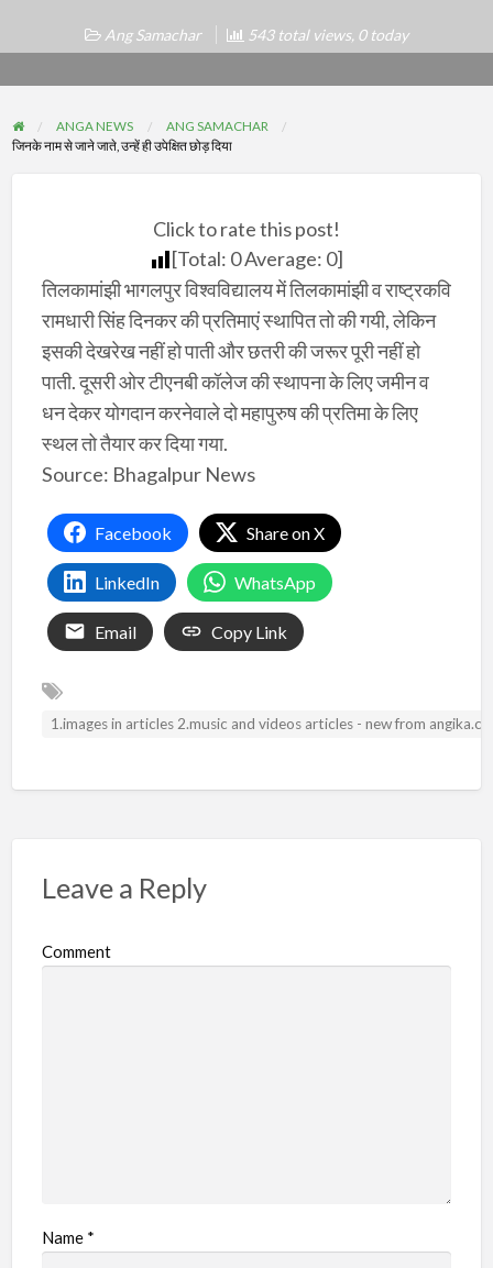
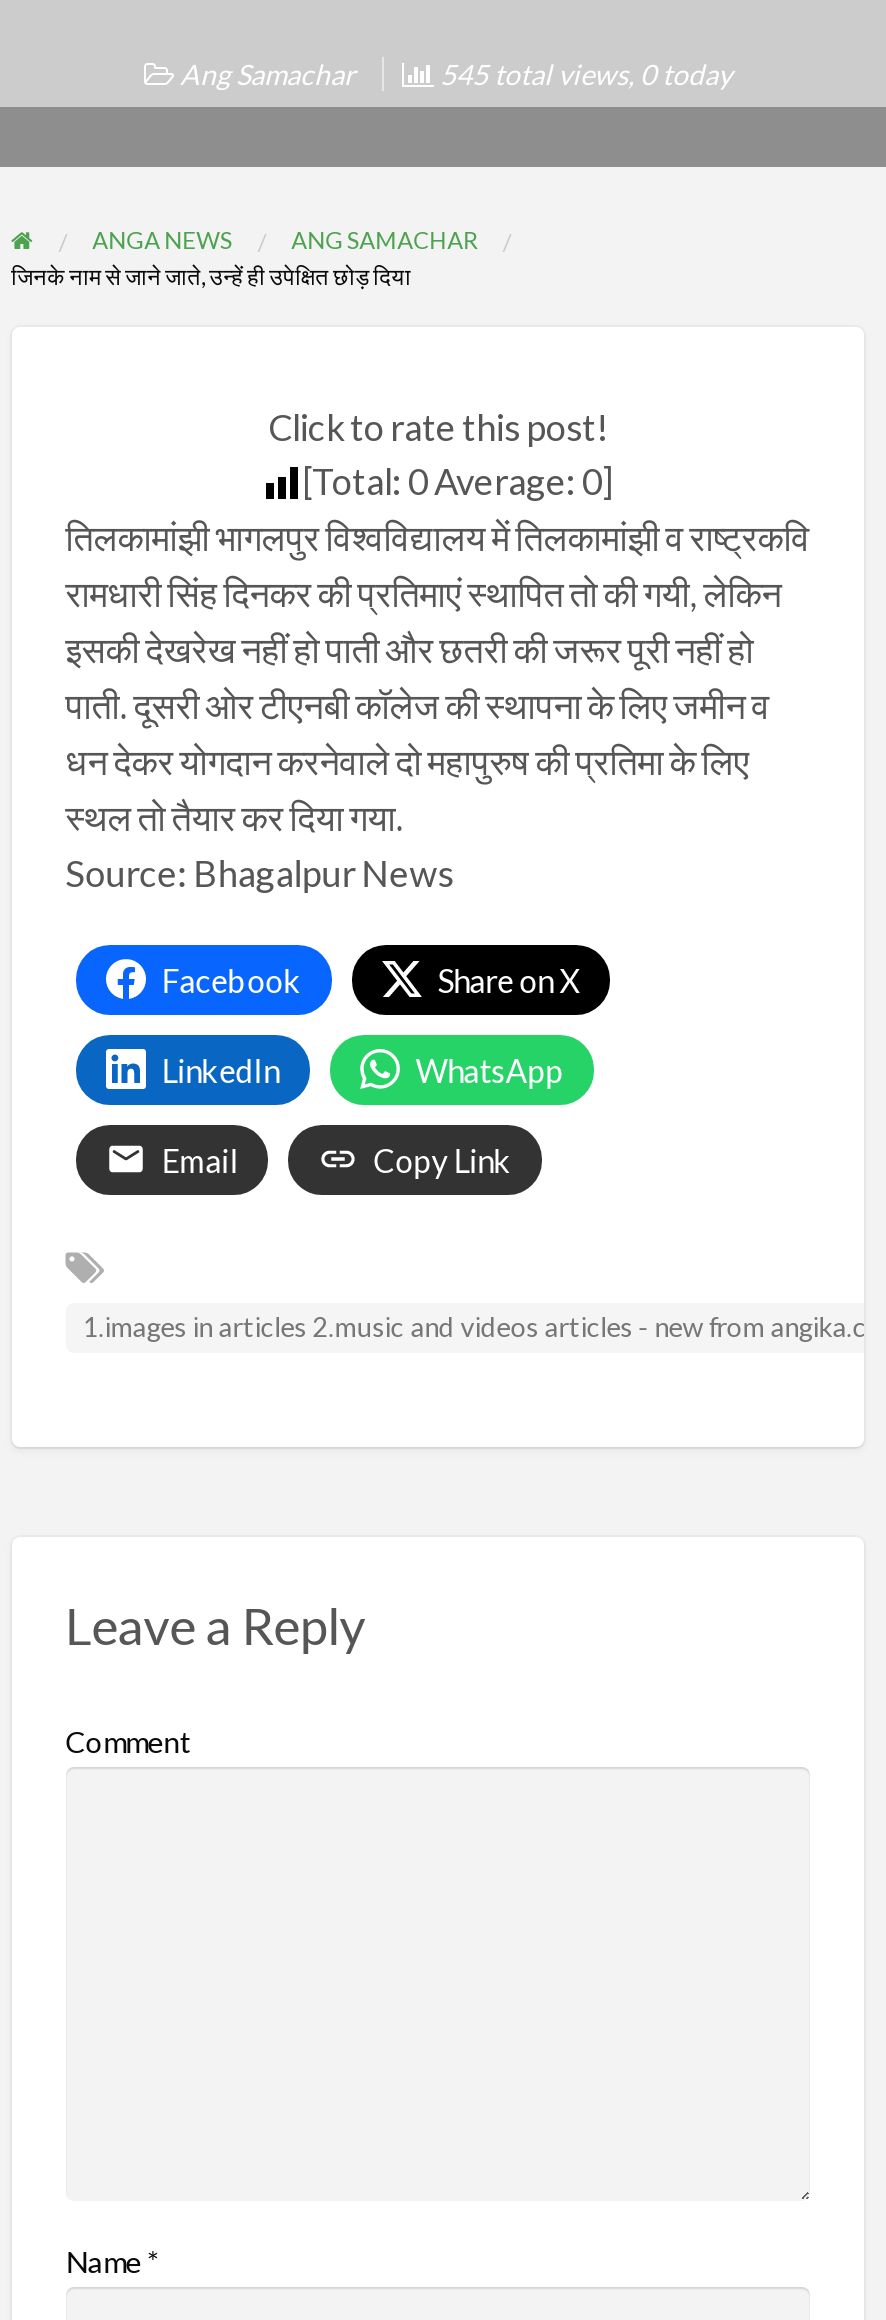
- 543 total views, 0 today
+ 545 total views, 0 today
